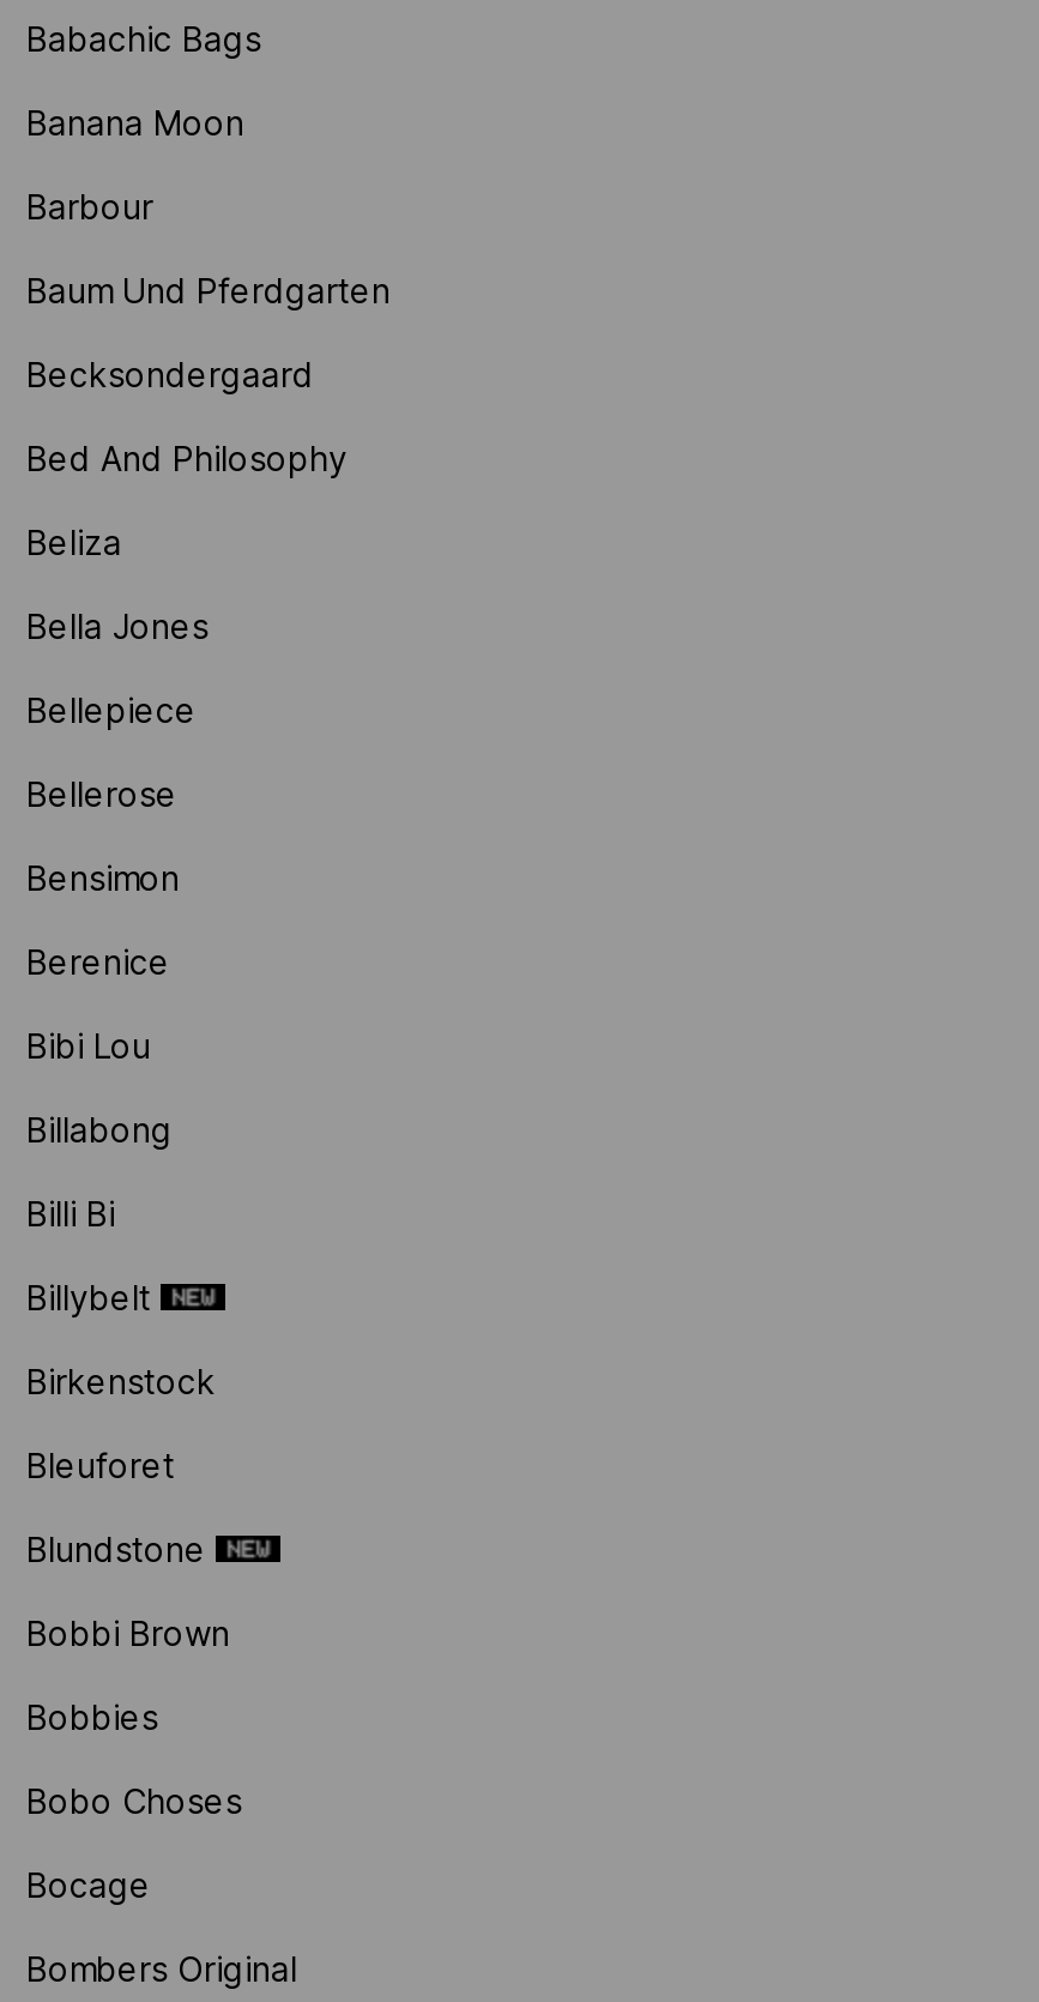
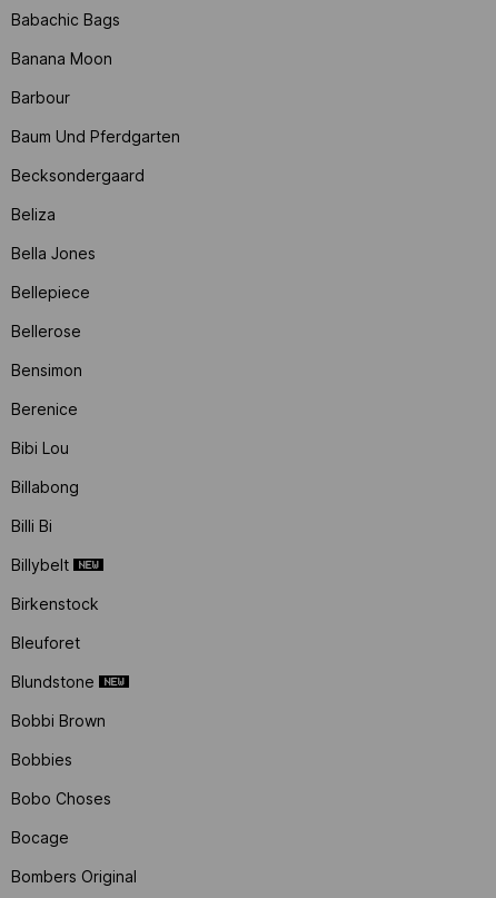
- Bed And Philosophy
